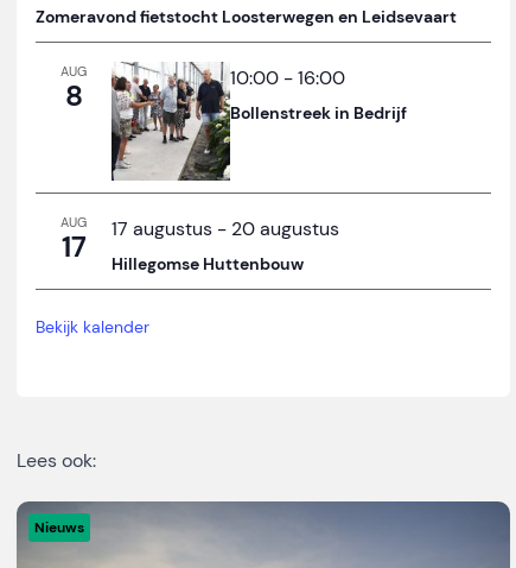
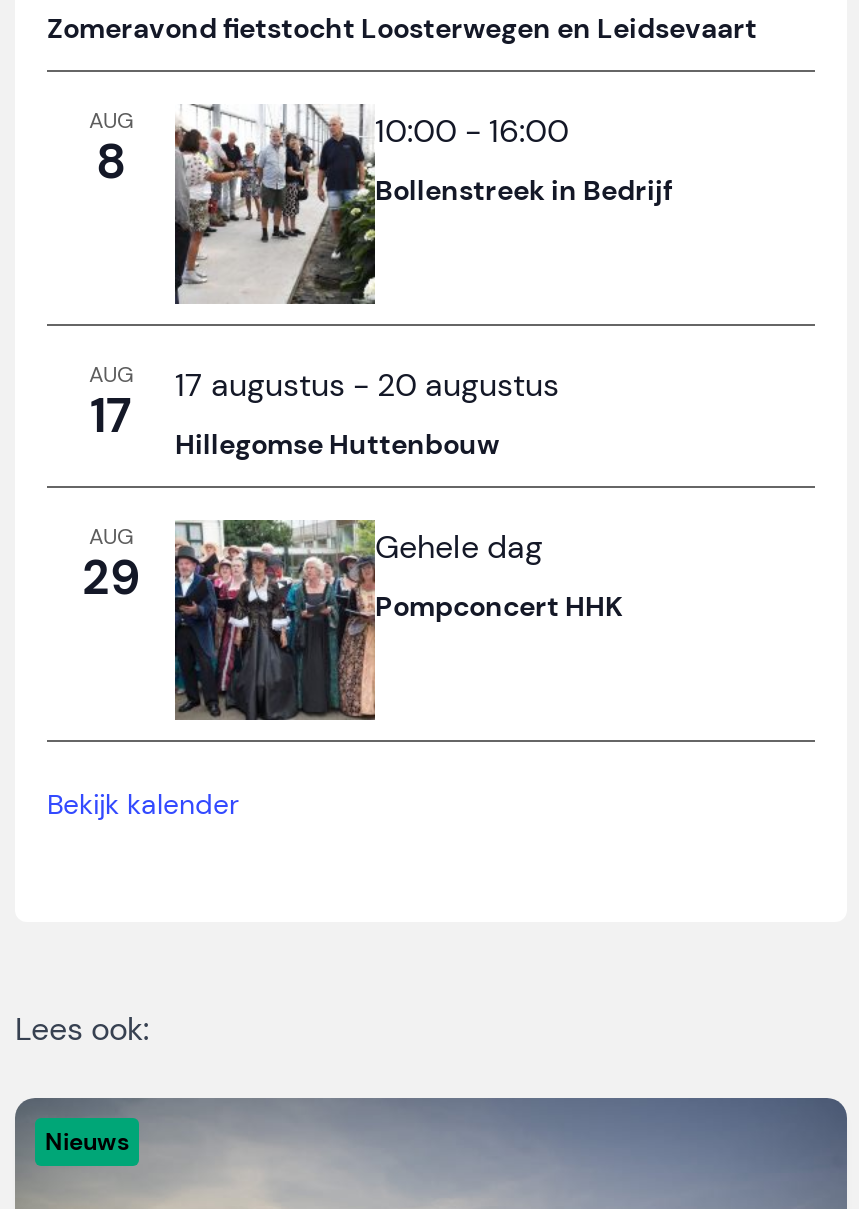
+ [image]
+ AUG
+ 29
+ Gehele dag
+ Pompconcert HHK
